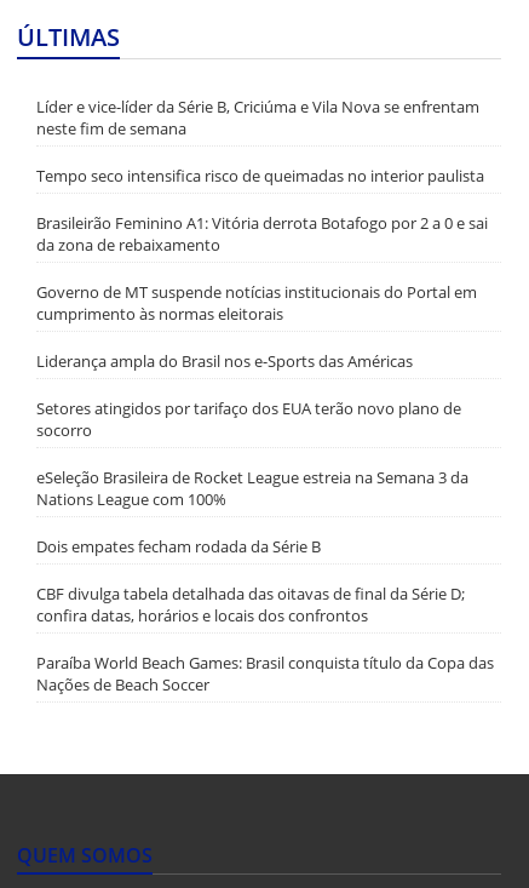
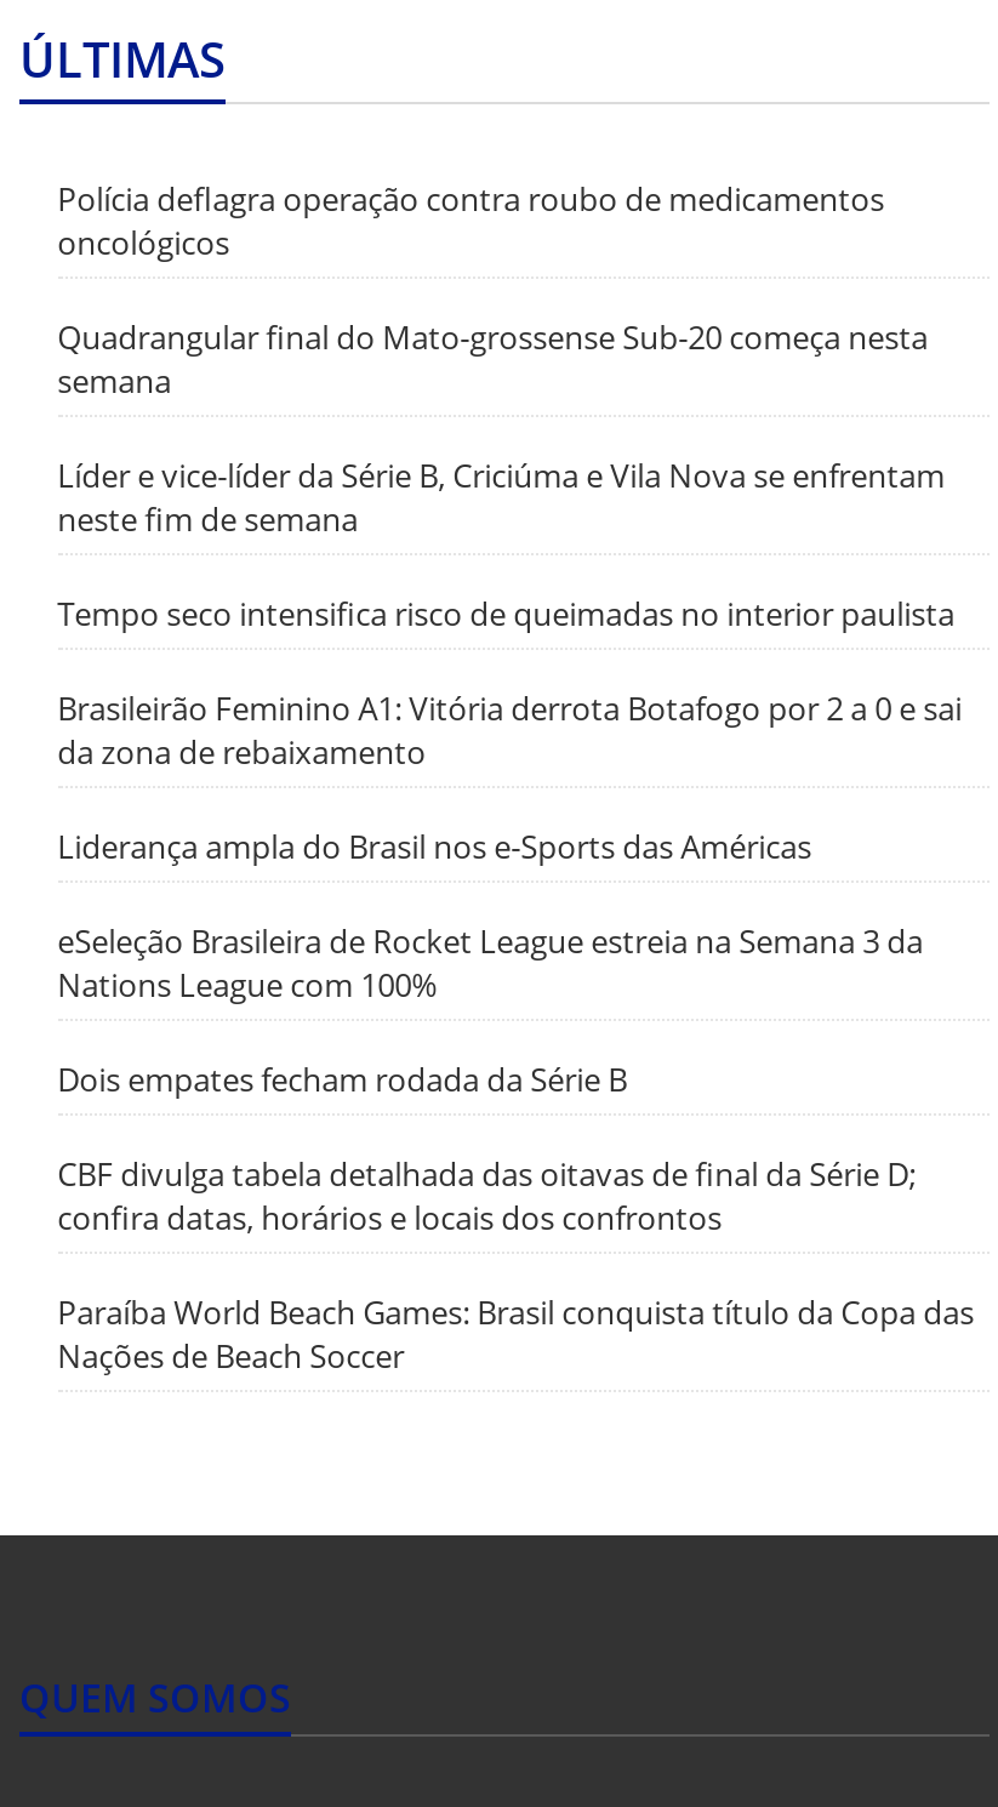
+ Polícia deflagra operação contra roubo de medicamentos
+ oncológicos
+ Quadrangular final do Mato-grossense Sub-20 começa nesta
+ semana

moved down: Líder e vice-líder da Série B, Criciúma e Vila Nova se enfrentam | neste fim de semana | Tempo seco intensifica risco de queimadas no interior paulista | Brasileirão Feminino A1: Vitória derrota Botafogo por 2 a 0 e sai | da zona de rebaixamento

- Governo de MT suspende notícias institucionais do Portal em
- cumprimento às normas eleitorais

moved down: Liderança ampla do Brasil nos e-Sports das Américas

- Setores atingidos por tarifaço dos EUA terão novo plano de
- socorro
